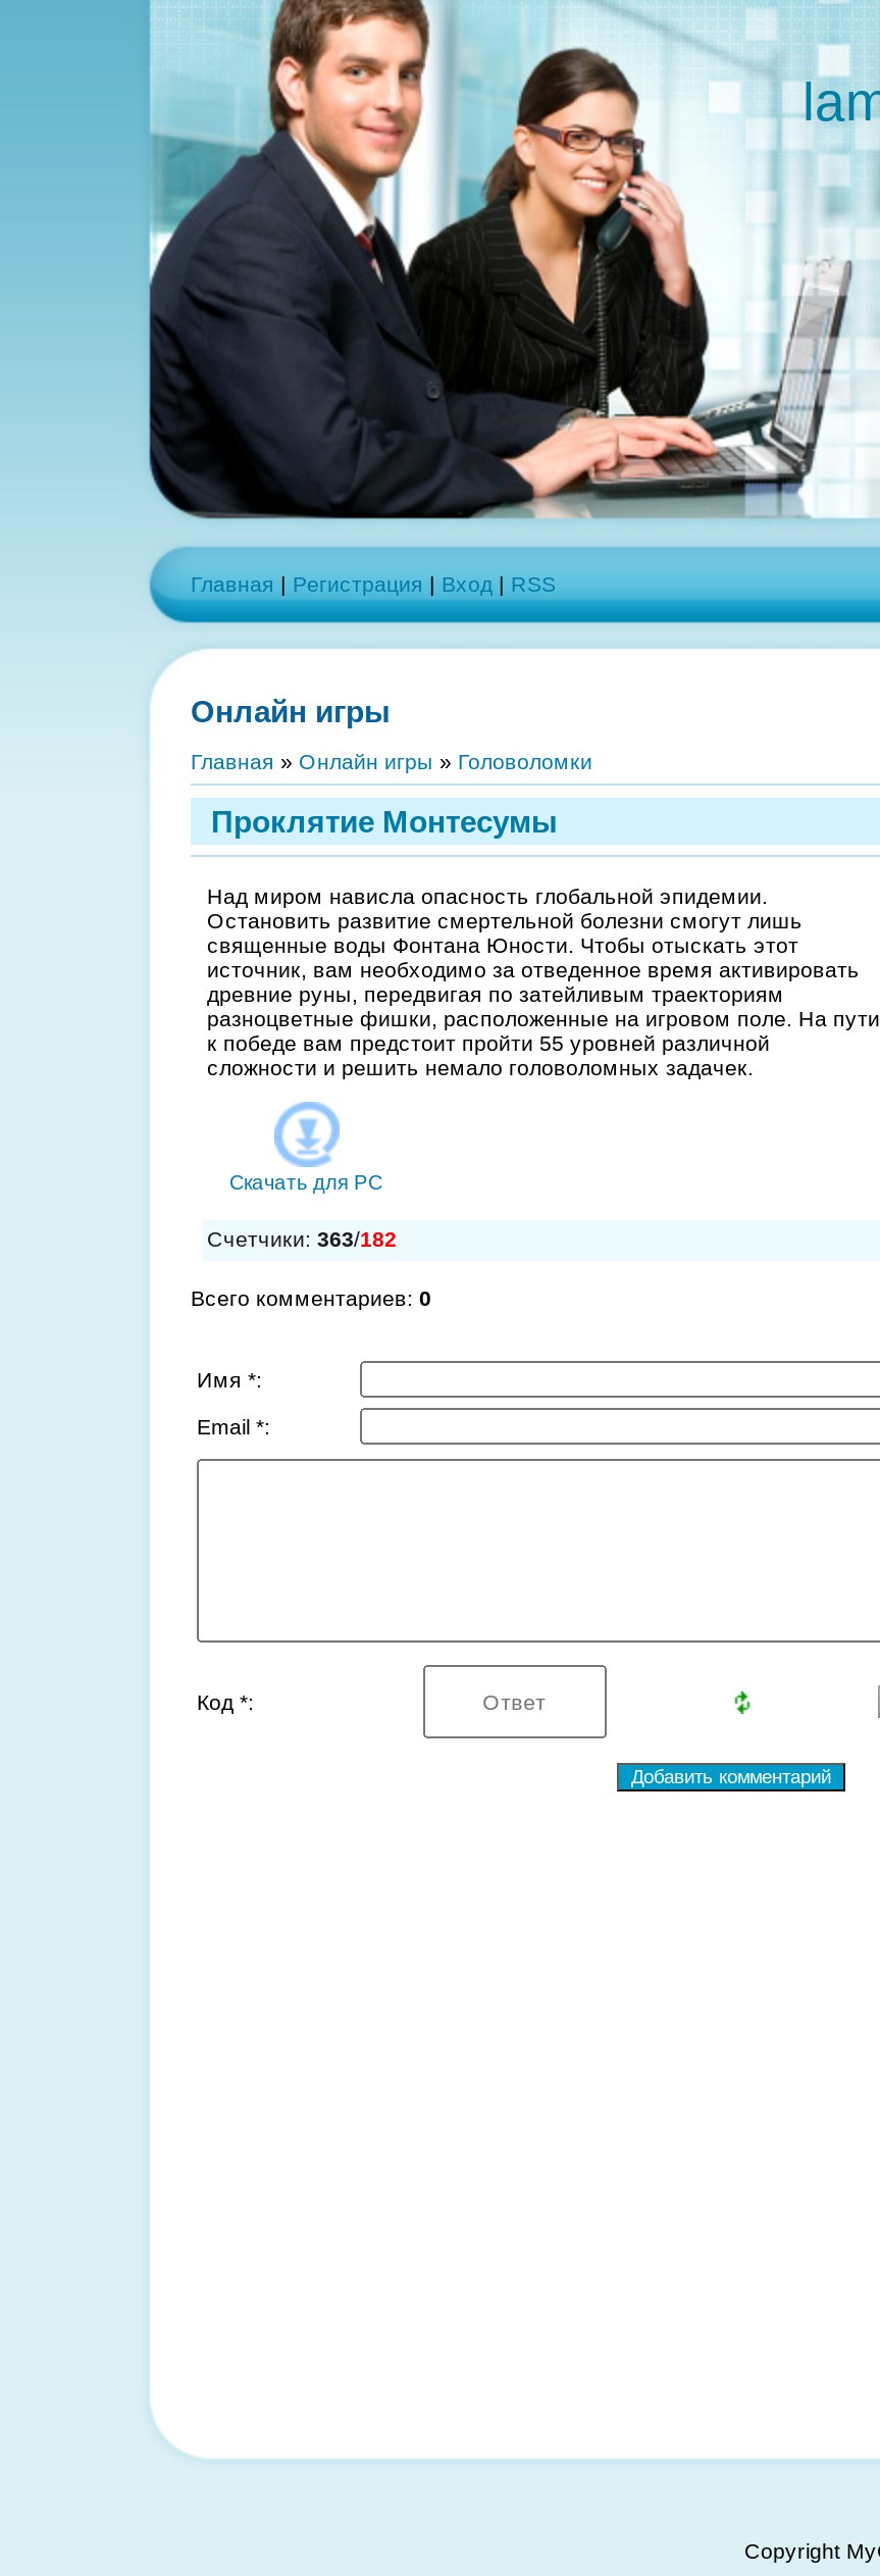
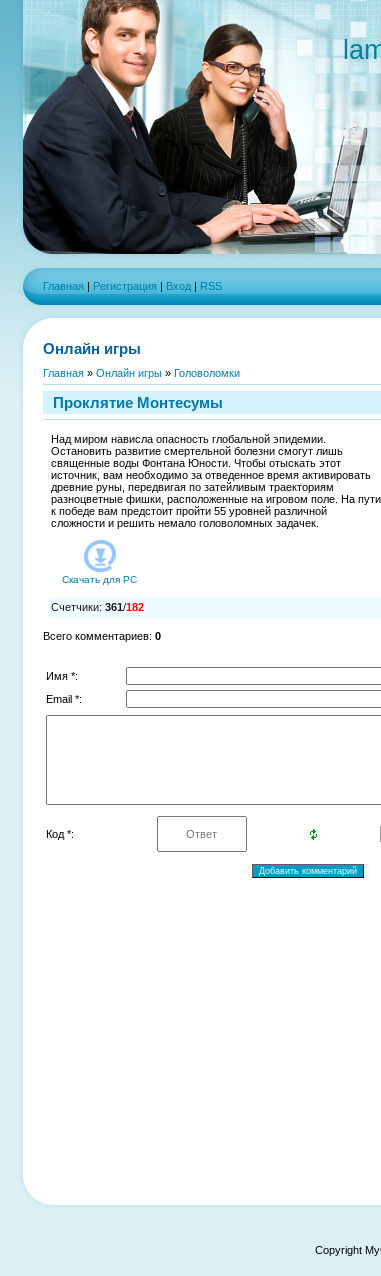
- Счетчики: 363/182
+ Счетчики: 361/182
